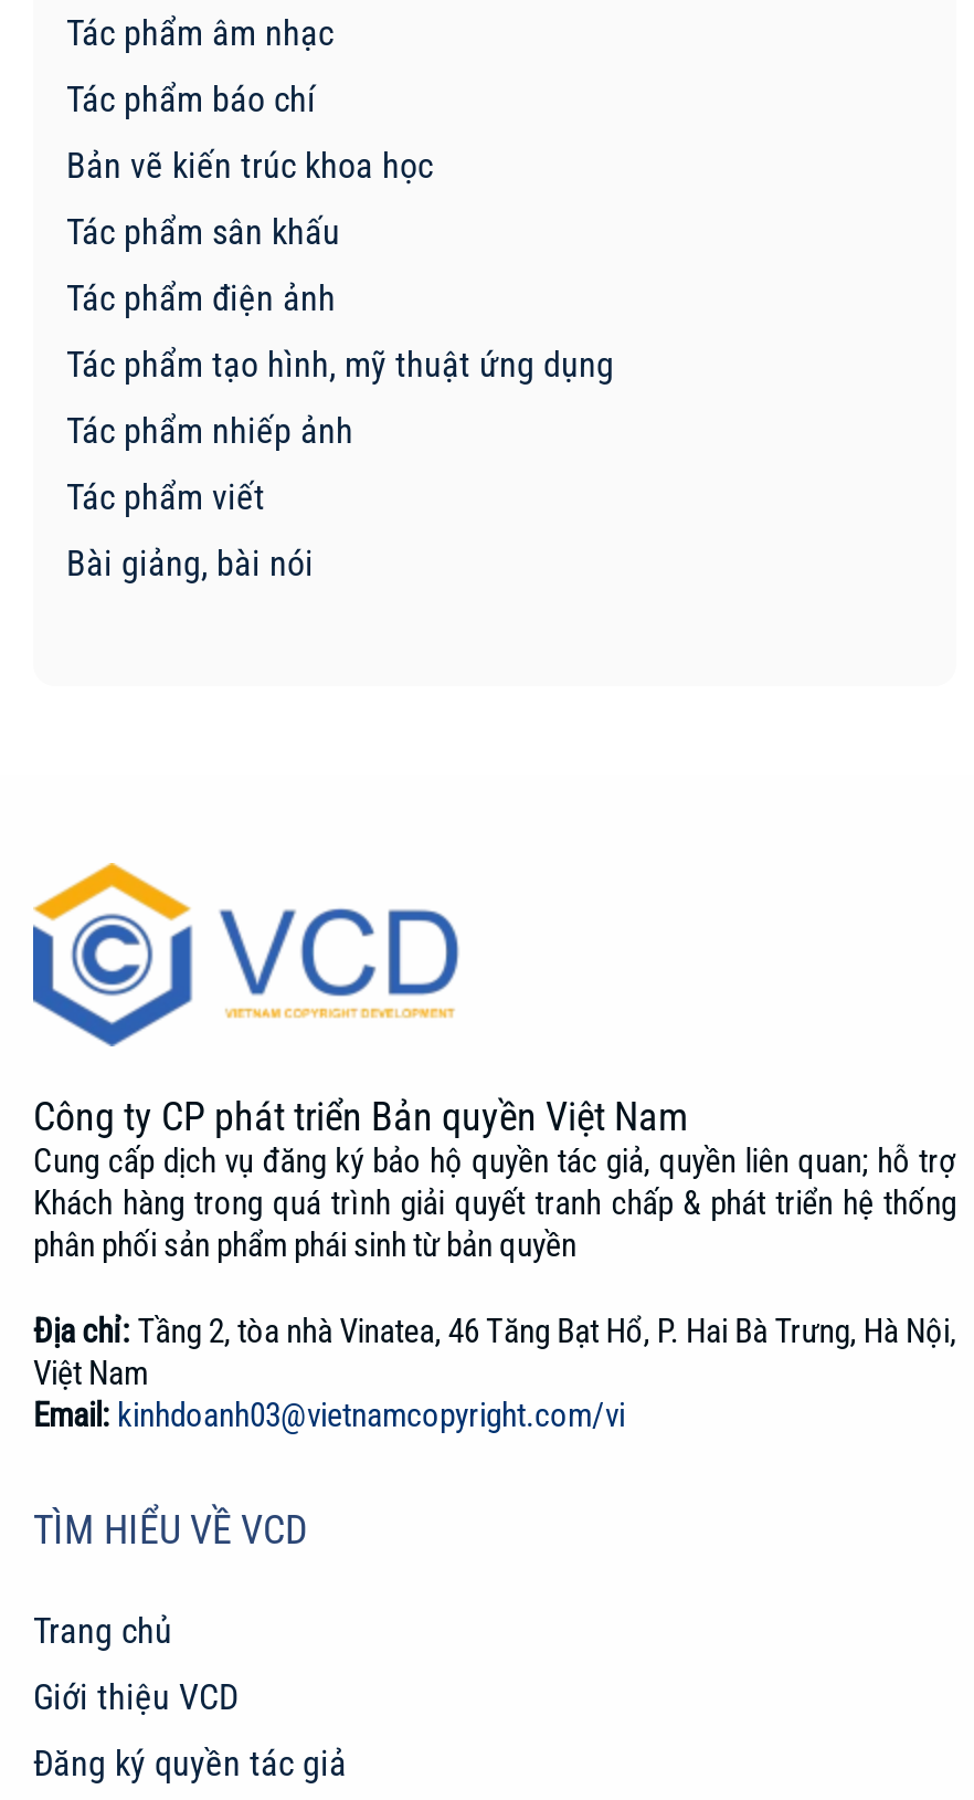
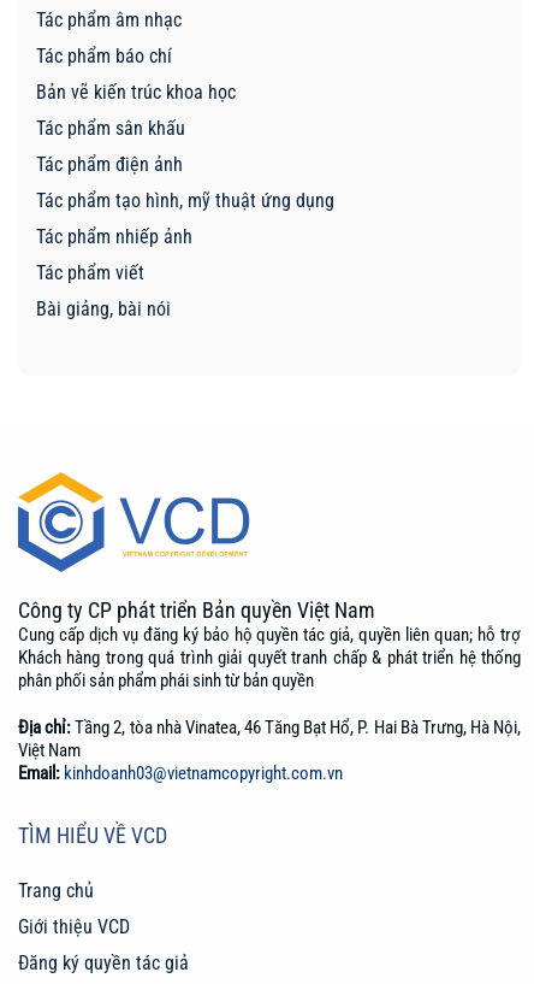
- Email: kinhdoanh03@vietnamcopyright.com/vi
+ Email: kinhdoanh03@vietnamcopyright.com.vn
